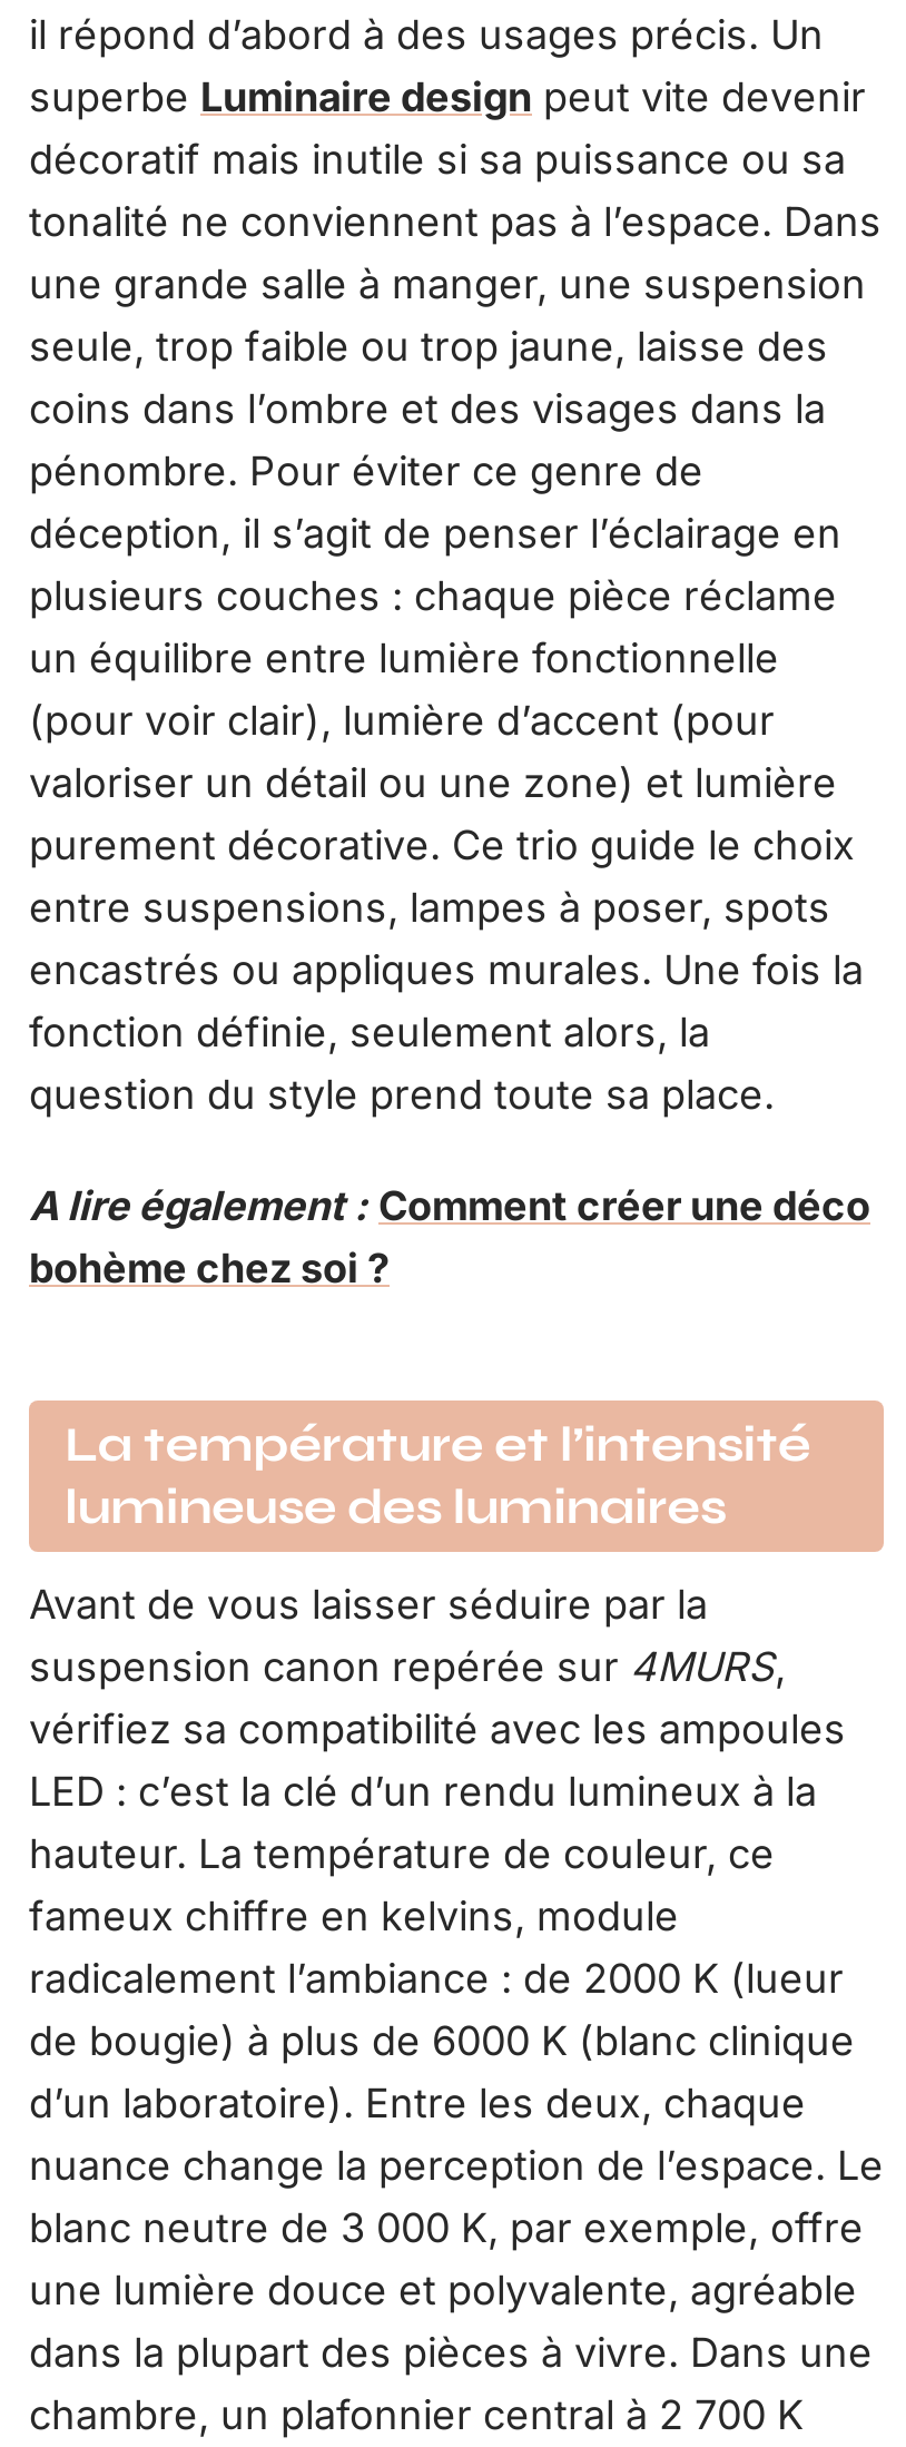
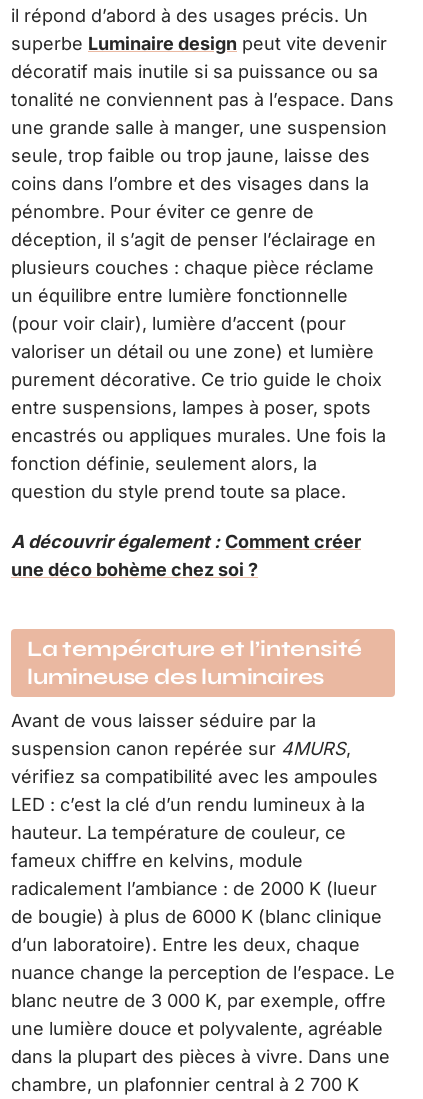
- A lire également : Comment créer une déco
- bohème chez soi ?
+ A découvrir également : Comment créer
+ une déco bohème chez soi ?
